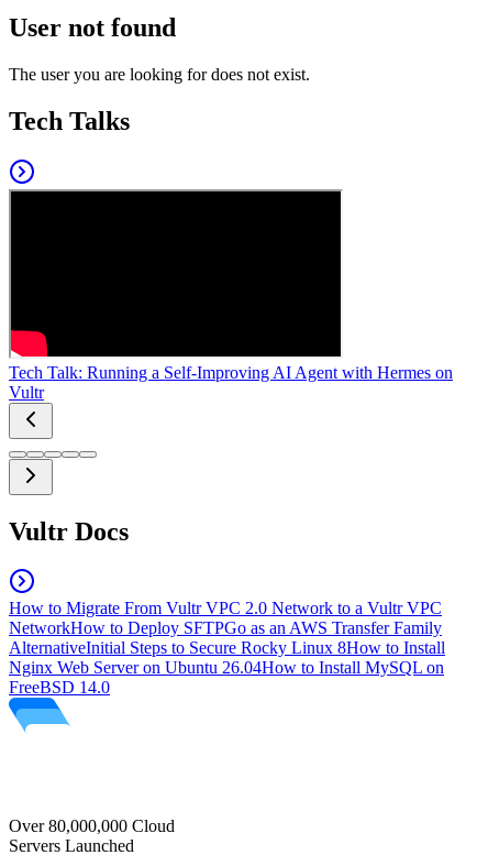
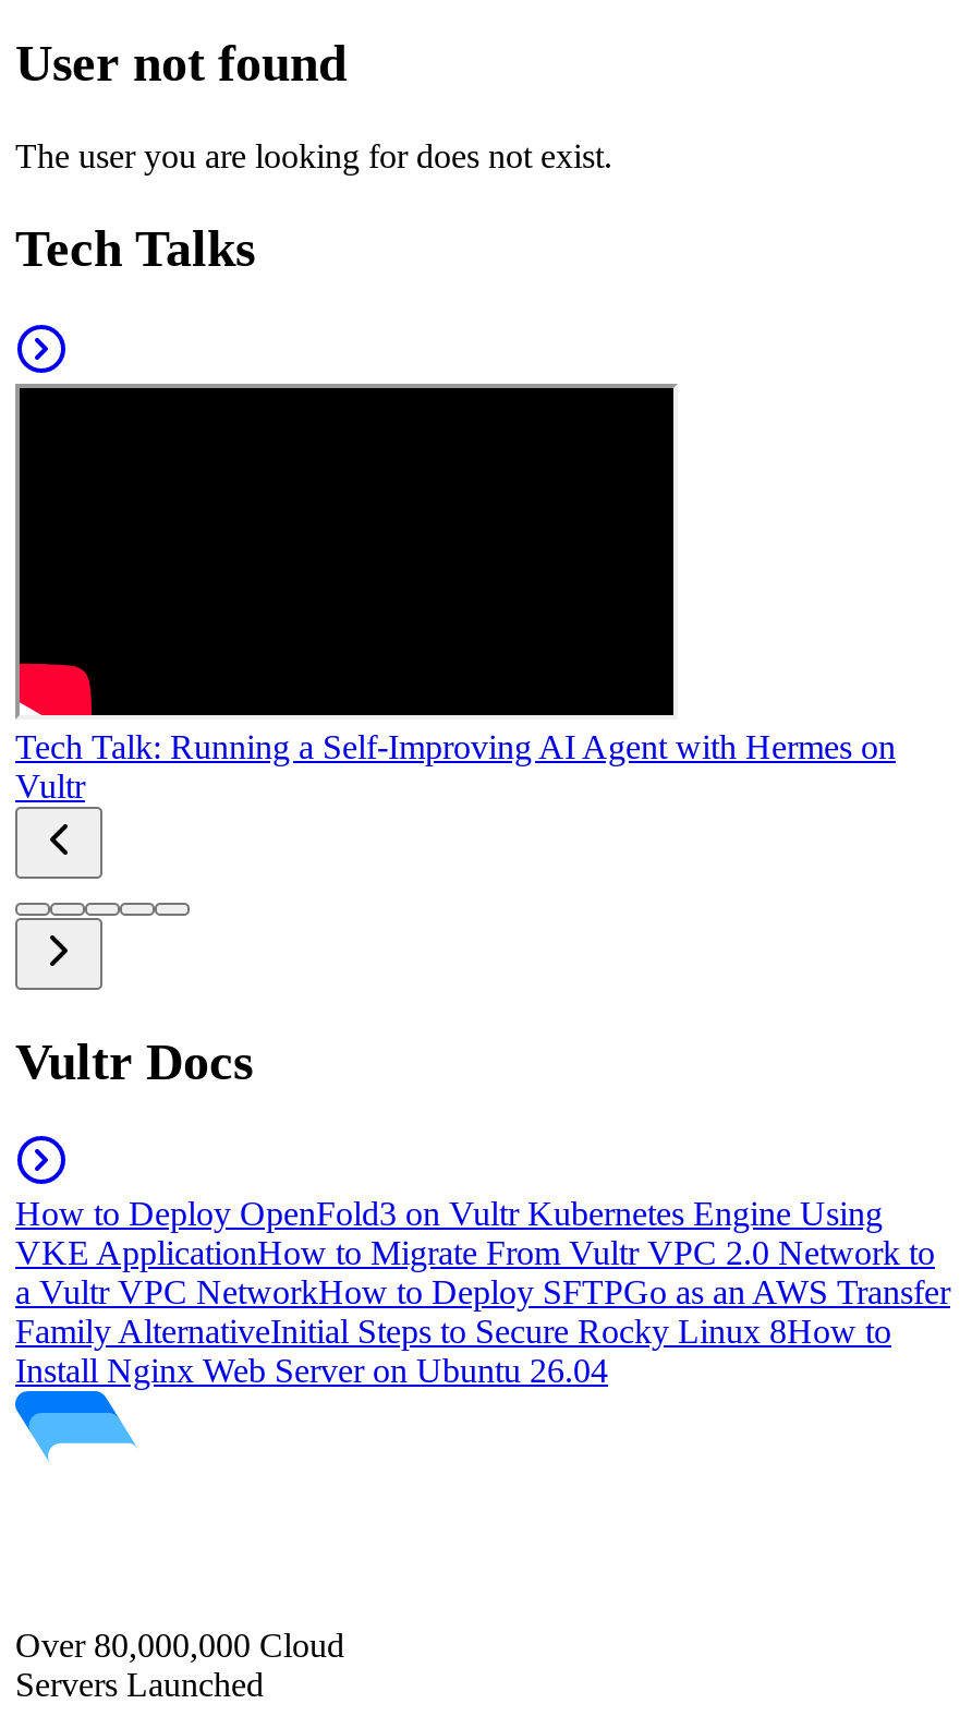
- How to Migrate From Vultr VPC 2.0 Network to a Vultr VPC
- NetworkHow to Deploy SFTPGo as an AWS Transfer Family
- AlternativeInitial Steps to Secure Rocky Linux 8How to Install
- Nginx Web Server on Ubuntu 26.04How to Install MySQL on
- FreeBSD 14.0
+ How to Deploy OpenFold3 on Vultr Kubernetes Engine Using
+ VKE ApplicationHow to Migrate From Vultr VPC 2.0 Network to
+ a Vultr VPC NetworkHow to Deploy SFTPGo as an AWS Transfer
+ Family AlternativeInitial Steps to Secure Rocky Linux 8How to
+ Install Nginx Web Server on Ubuntu 26.04
